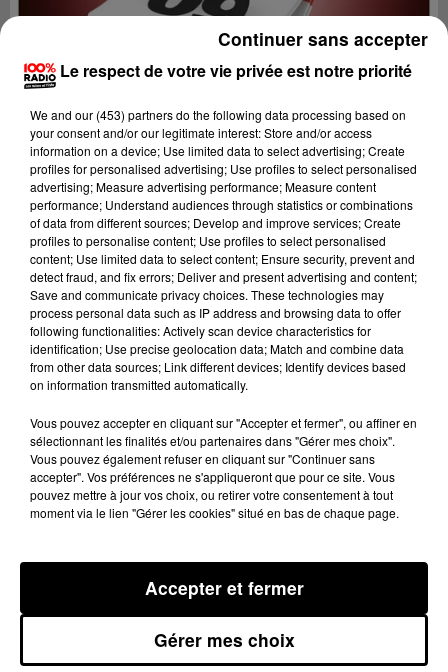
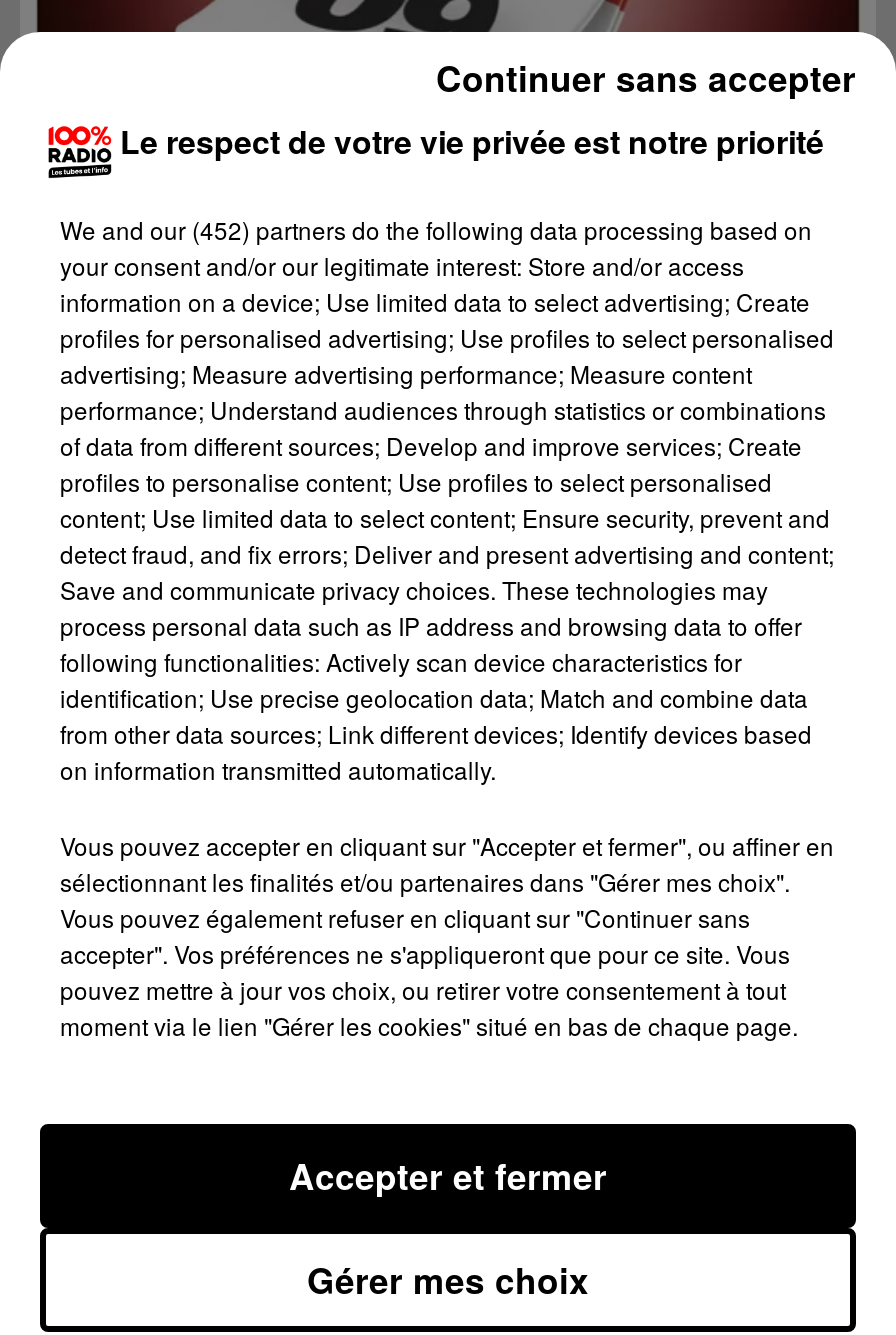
- We and our (453) partners do the following data processing based on
+ We and our (452) partners do the following data processing based on
